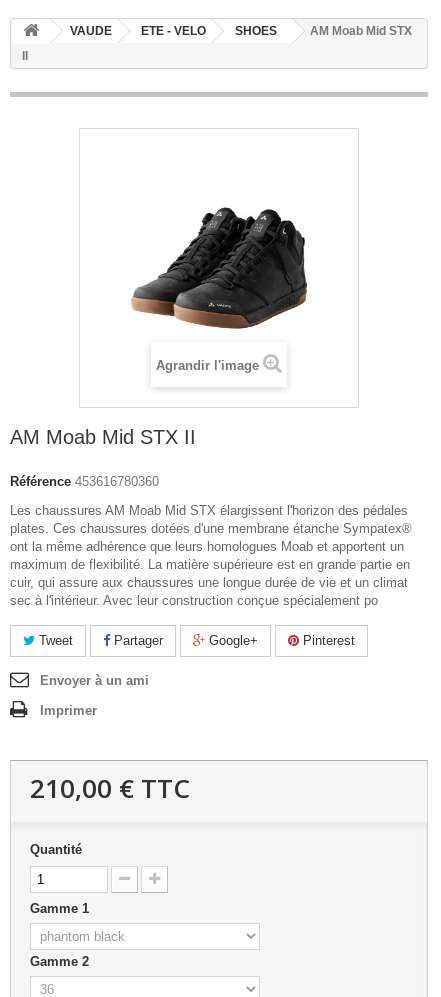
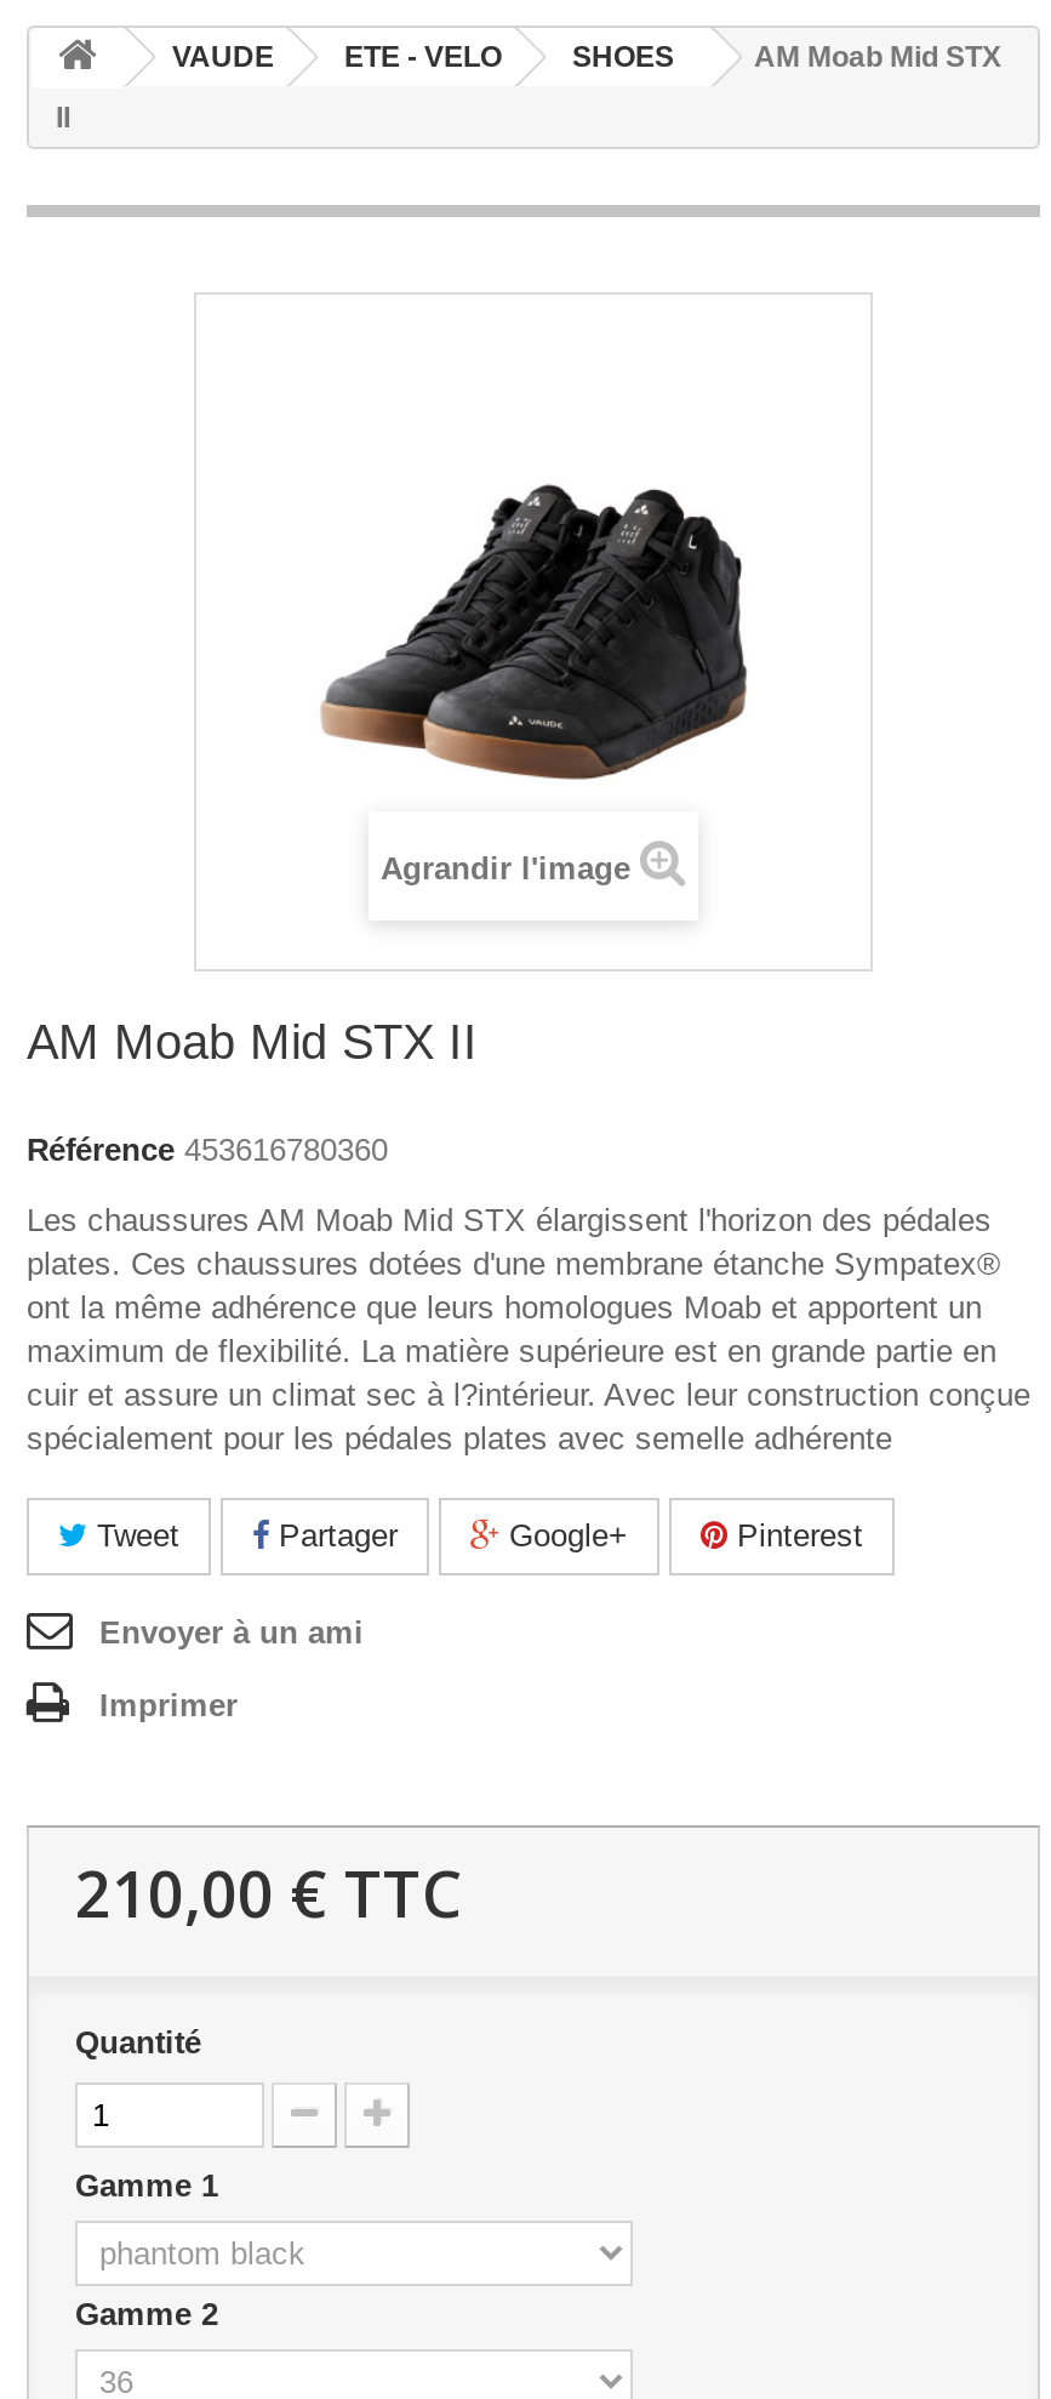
- cuir, qui assure aux chaussures une longue durée de vie et un climat
- sec à l'intérieur. Avec leur construction conçue spécialement po
+ cuir et assure un climat sec à l?intérieur. Avec leur construction conçue
+ spécialement pour les pédales plates avec semelle adhérente
